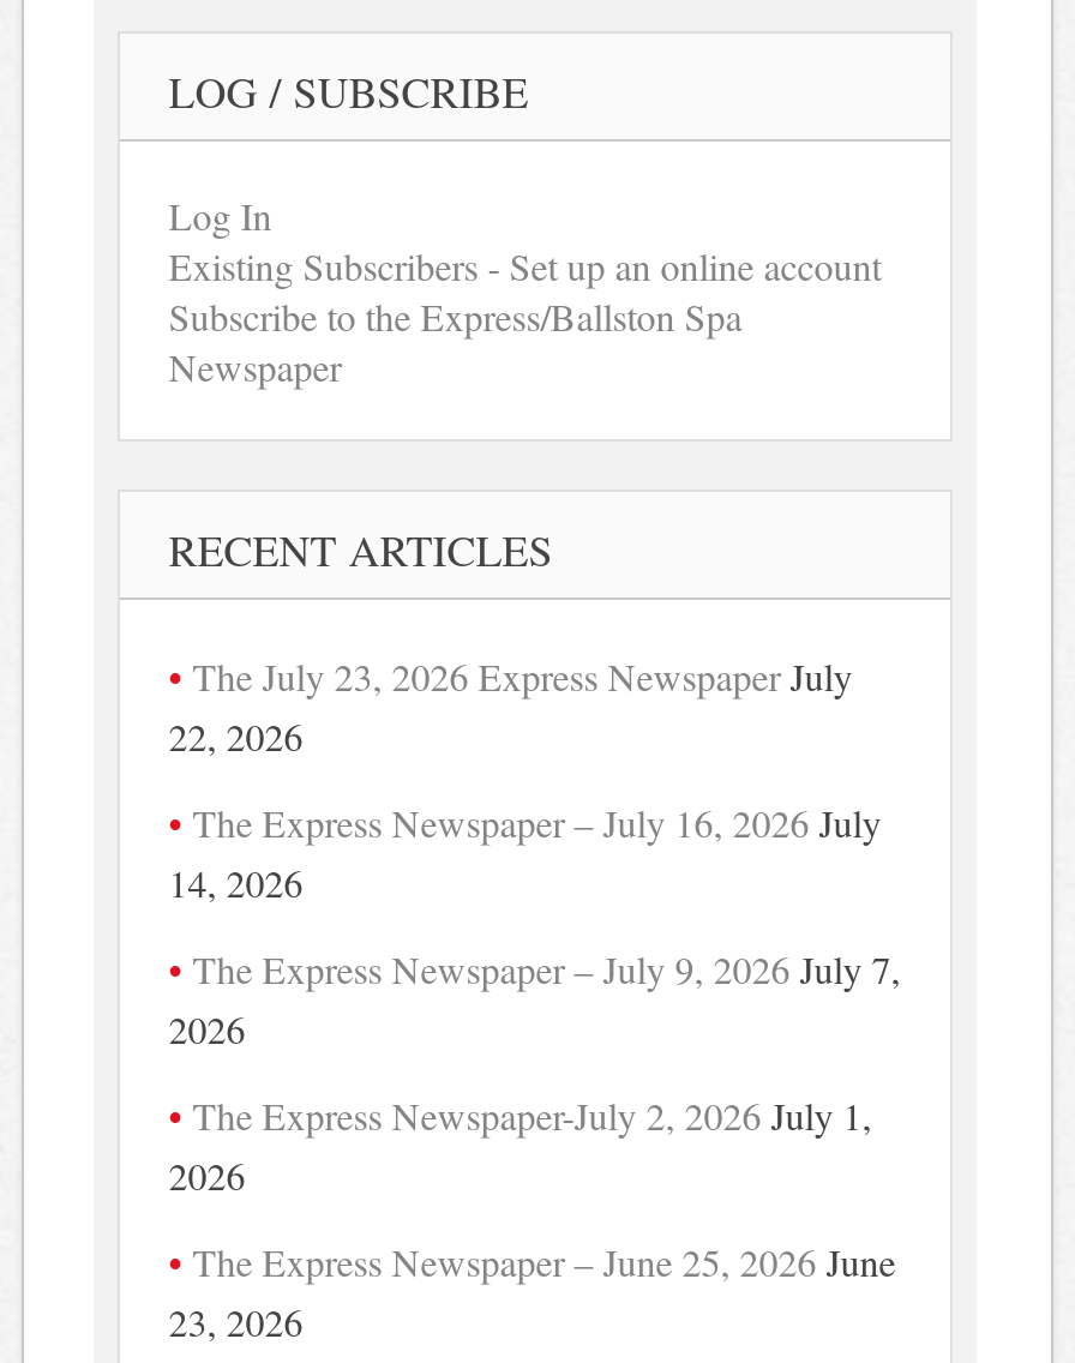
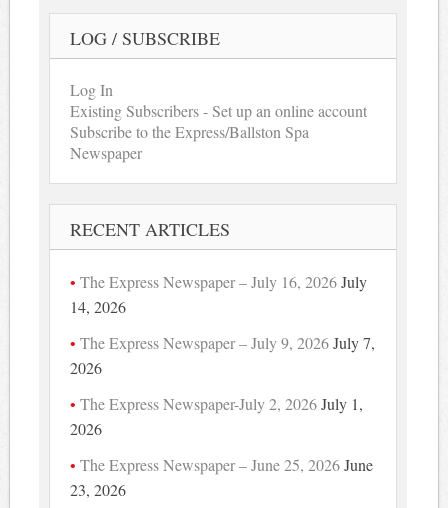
- The July 23, 2026 Express Newspaper July
- 22, 2026
